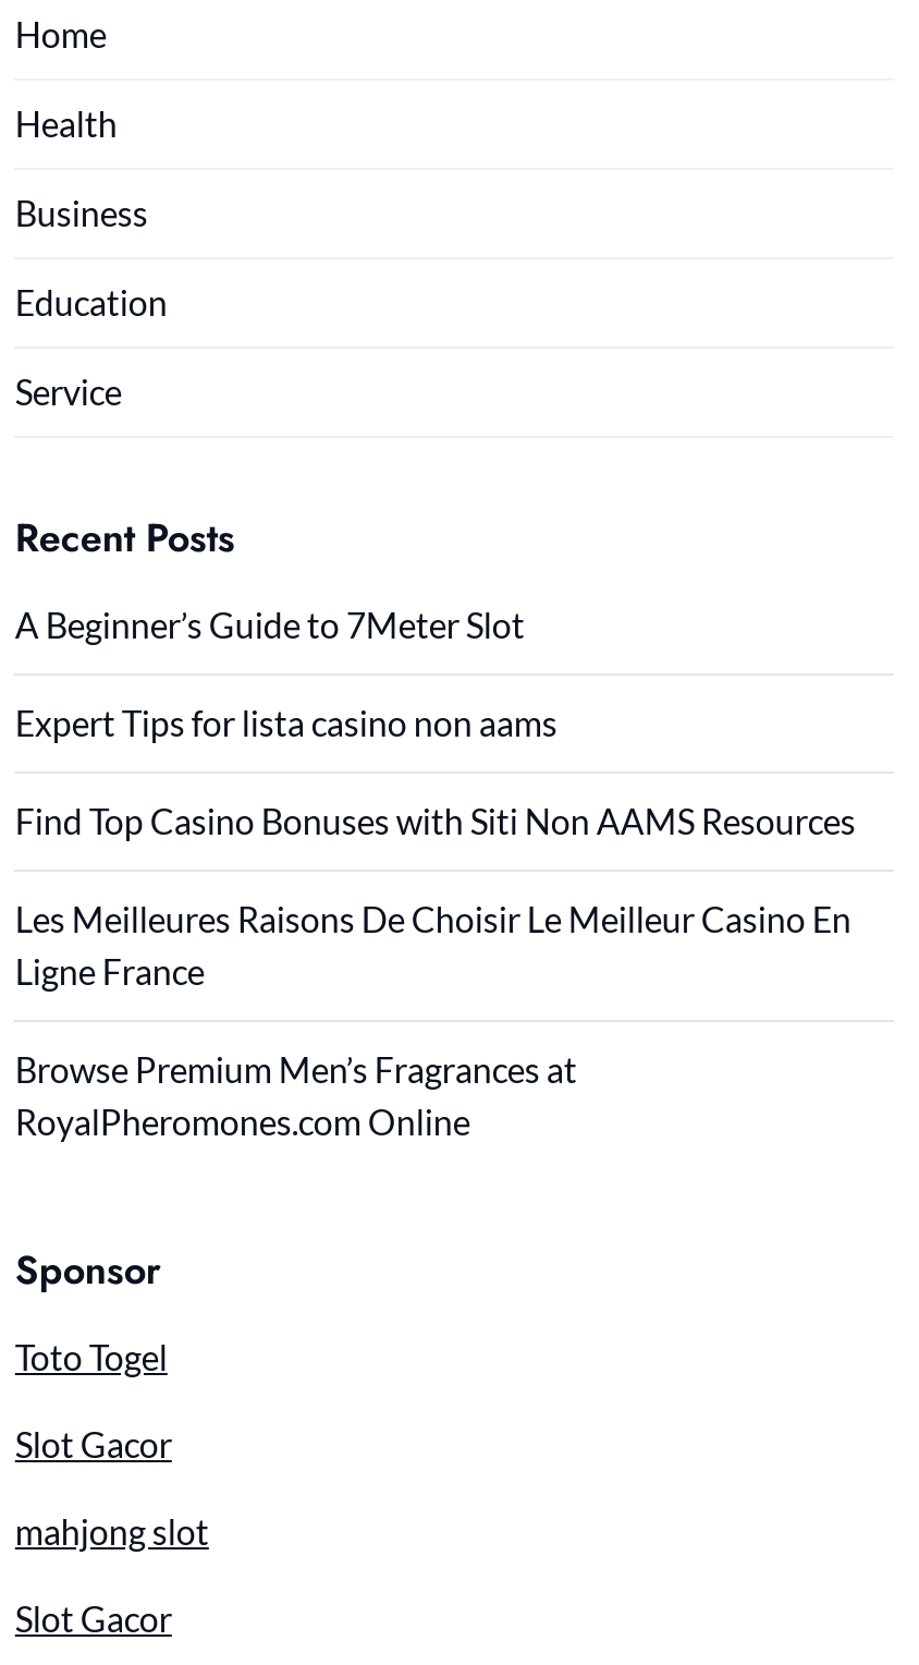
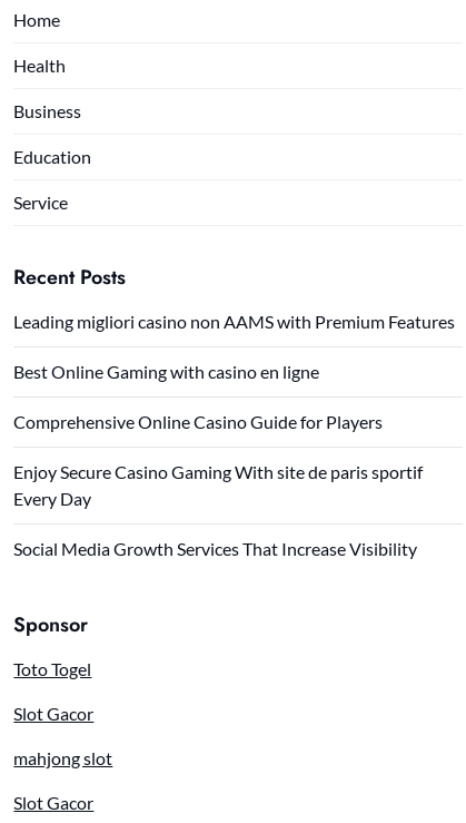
- A Beginner’s Guide to 7Meter Slot
+ Leading migliori casino non AAMS with Premium Features

- Expert Tips for lista casino non aams
+ Best Online Gaming with casino en ligne

- Find Top Casino Bonuses with Siti Non AAMS Resources
+ Comprehensive Online Casino Guide for Players

- Les Meilleures Raisons De Choisir Le Meilleur Casino En
- Ligne France
+ Enjoy Secure Casino Gaming With site de paris sportif
+ Every Day

- Browse Premium Men’s Fragrances at
- RoyalPheromones.com Online
+ Social Media Growth Services That Increase Visibility
